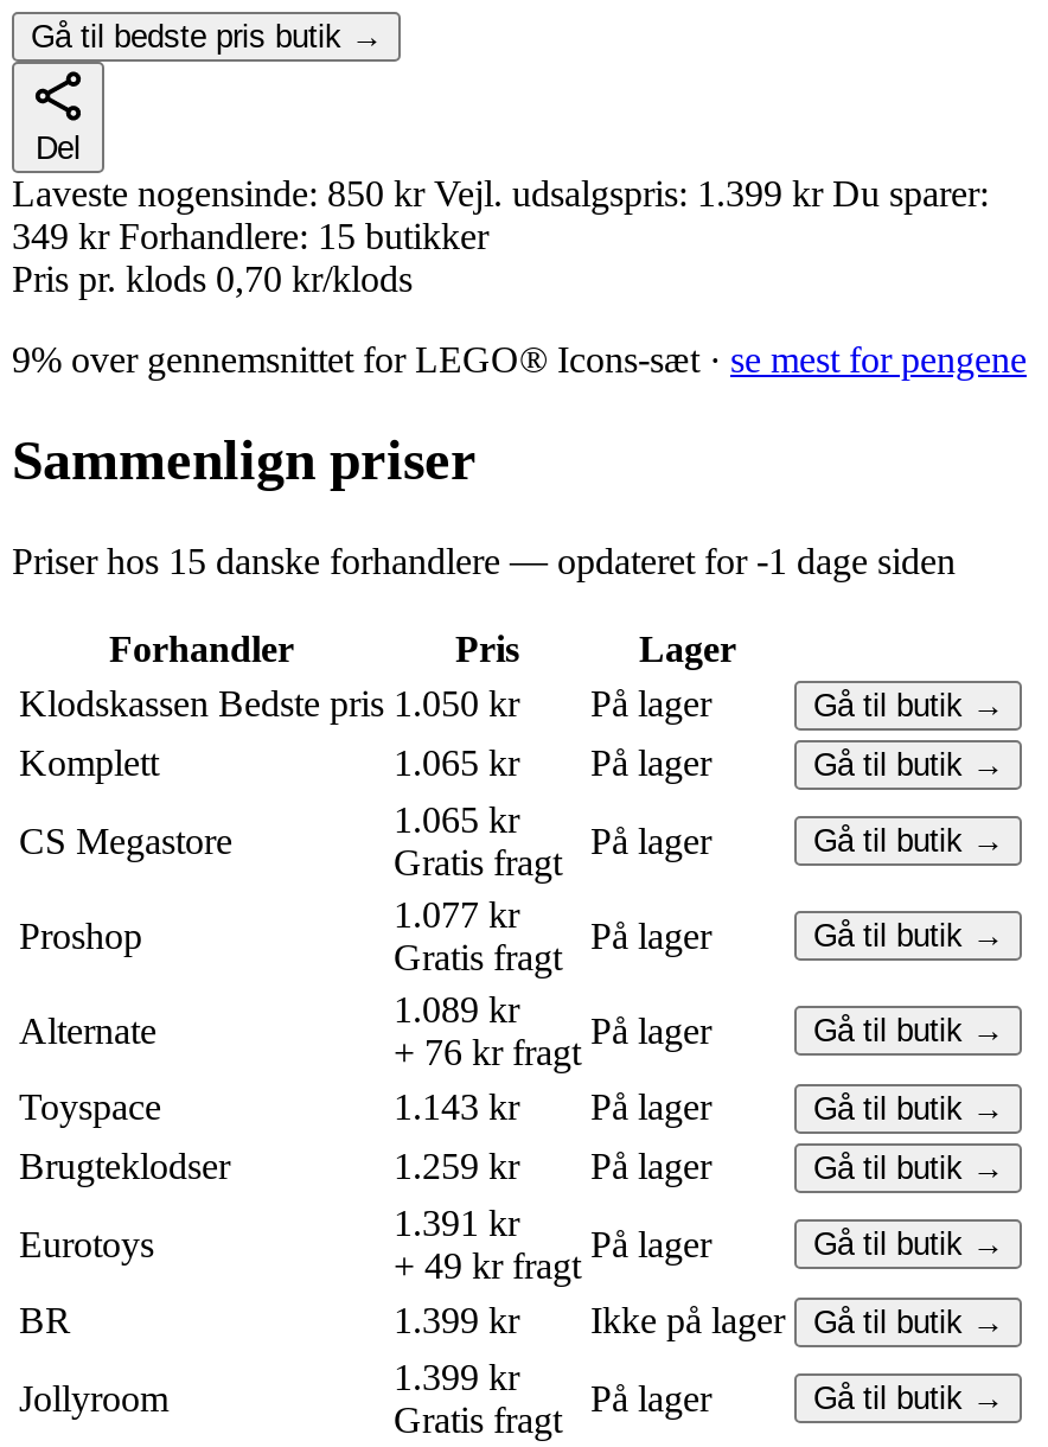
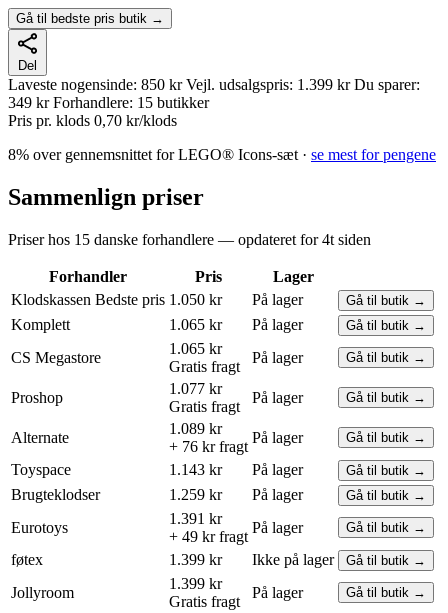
- 9% over gennemsnittet for LEGO® Icons-sæt · se mest for pengene
+ 8% over gennemsnittet for LEGO® Icons-sæt · se mest for pengene

- Priser hos 15 danske forhandlere — opdateret for -1 dage siden
+ Priser hos 15 danske forhandlere — opdateret for 4t siden

- BR
+ føtex
